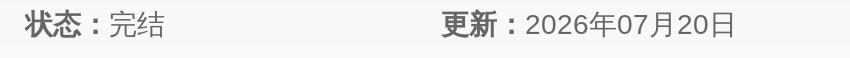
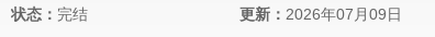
- 更新：2026年07月20日
+ 更新：2026年07月09日
